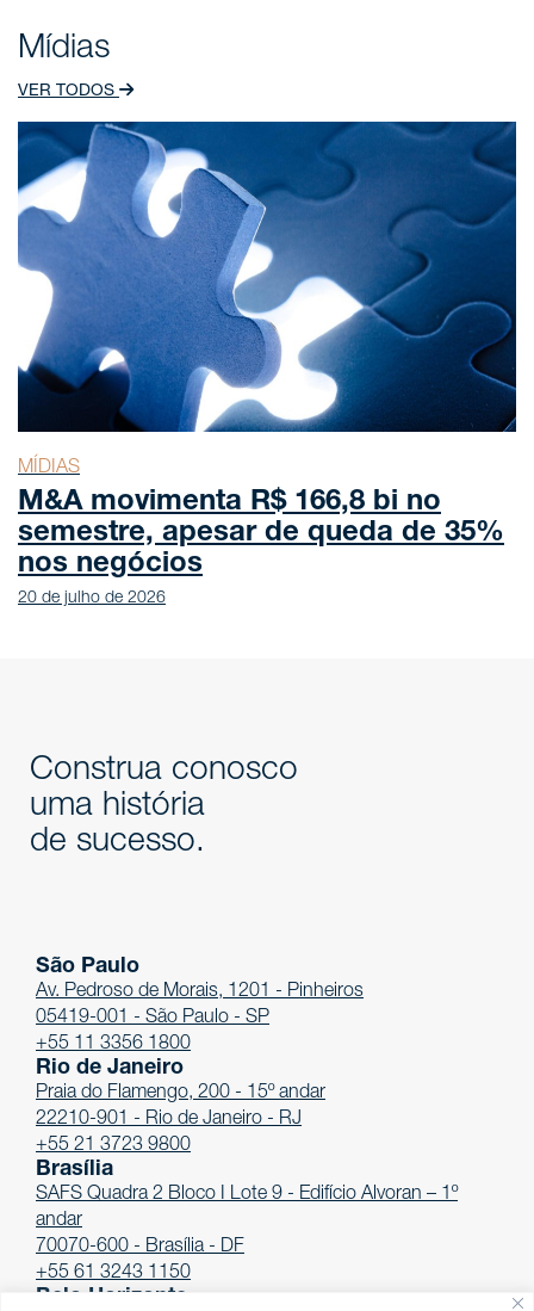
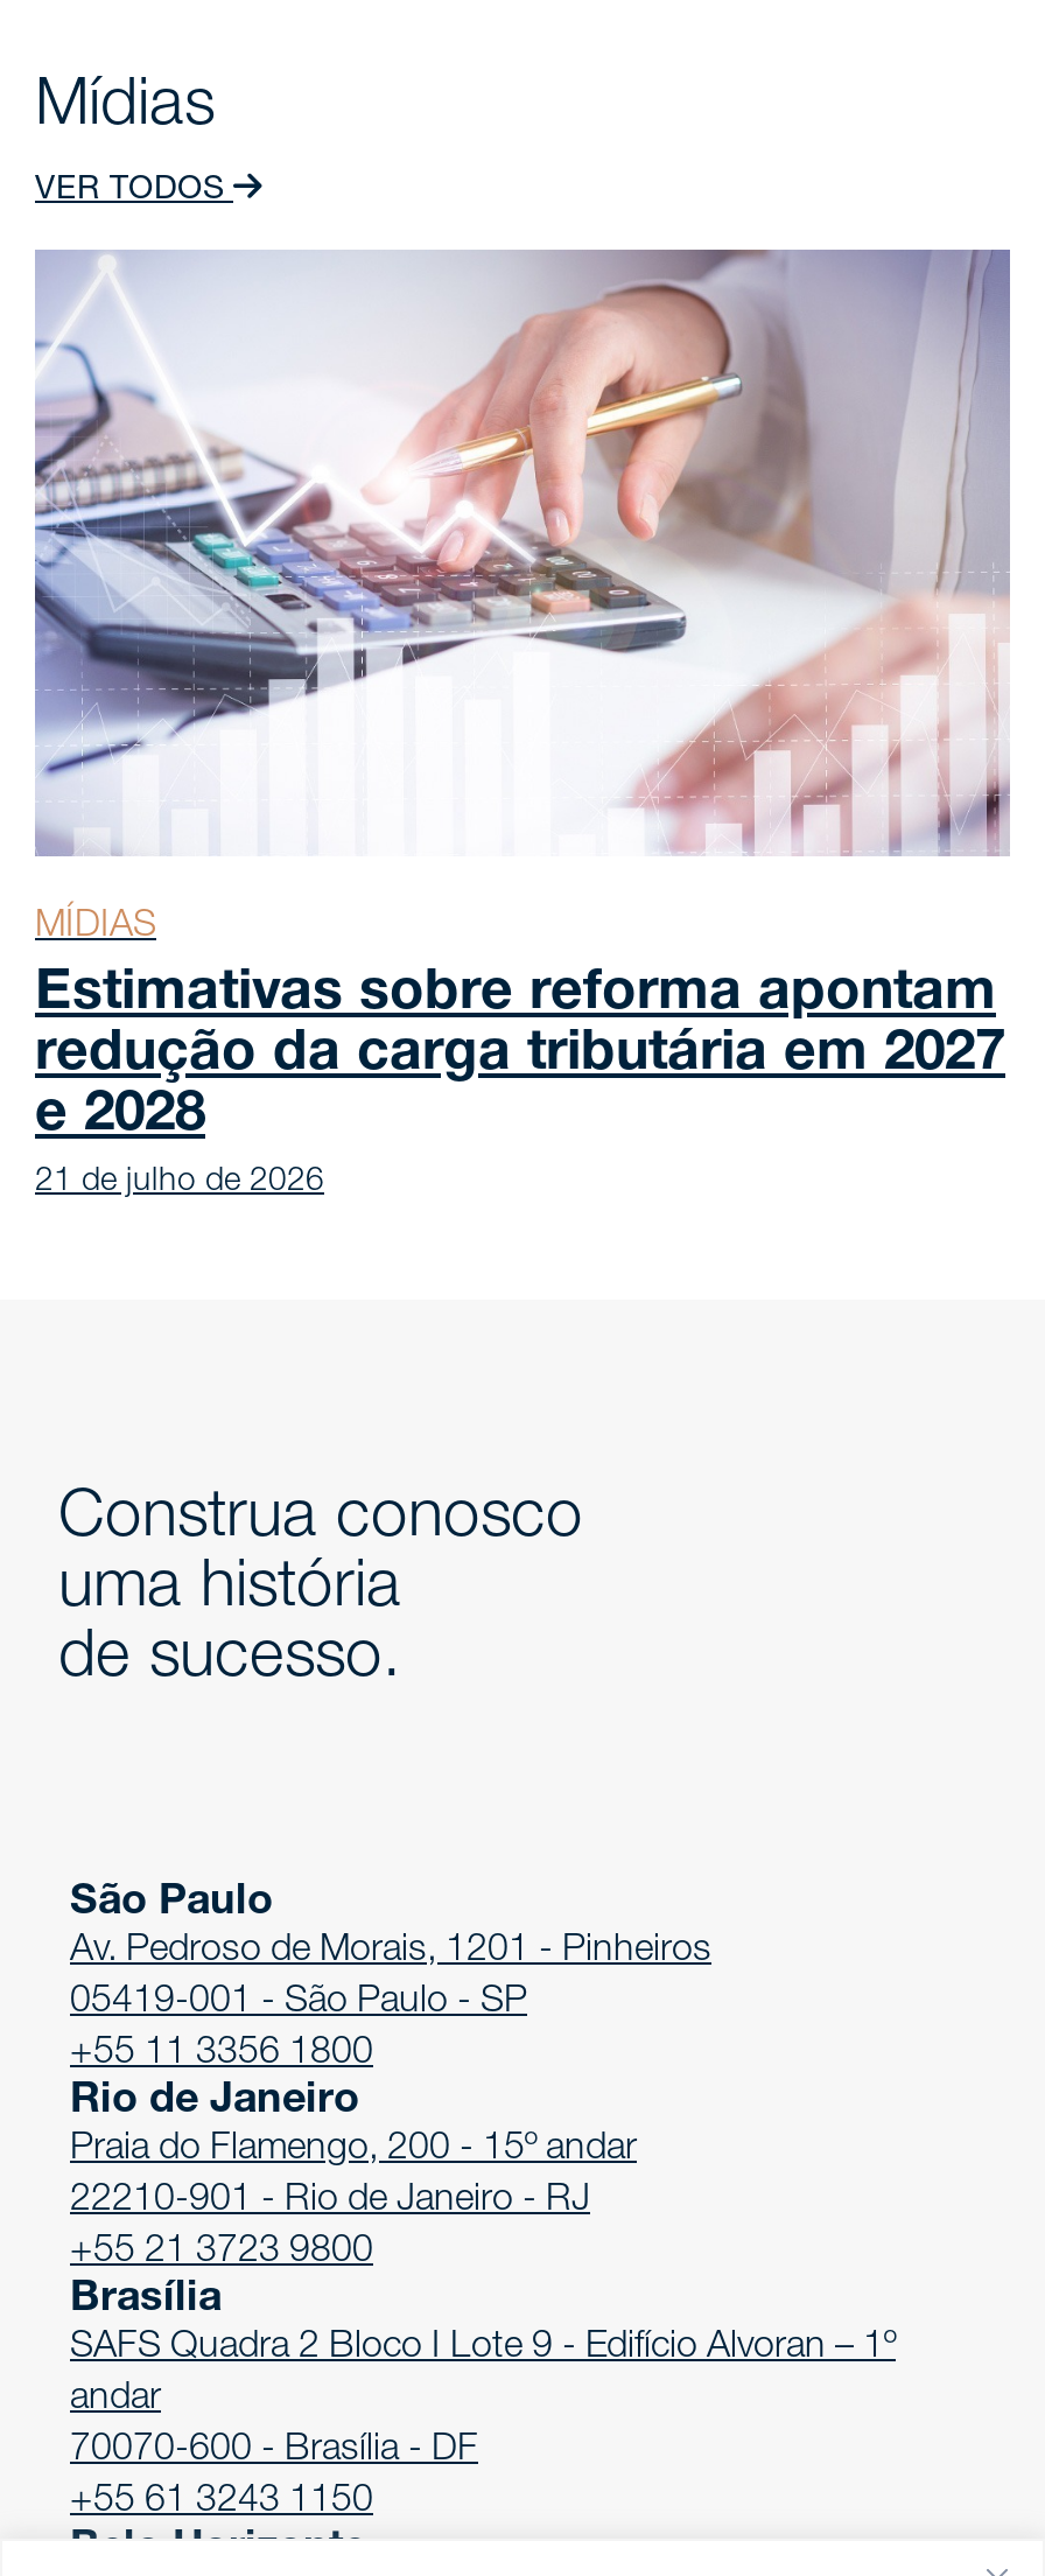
- [image]
+ [image]

- M&A movimenta R$ 166,8 bi no
- semestre, apesar de queda de 35%
- nos negócios
- 20 de julho de 2026
+ Estimativas sobre reforma apontam
+ redução da carga tributária em 2027
+ e 2028
+ 21 de julho de 2026
